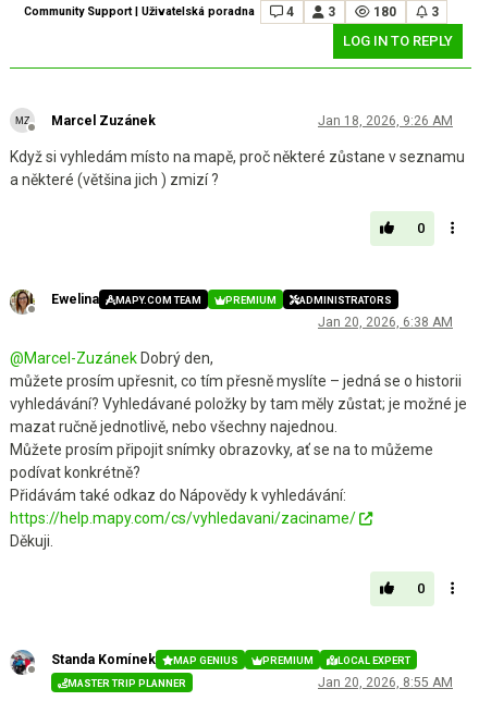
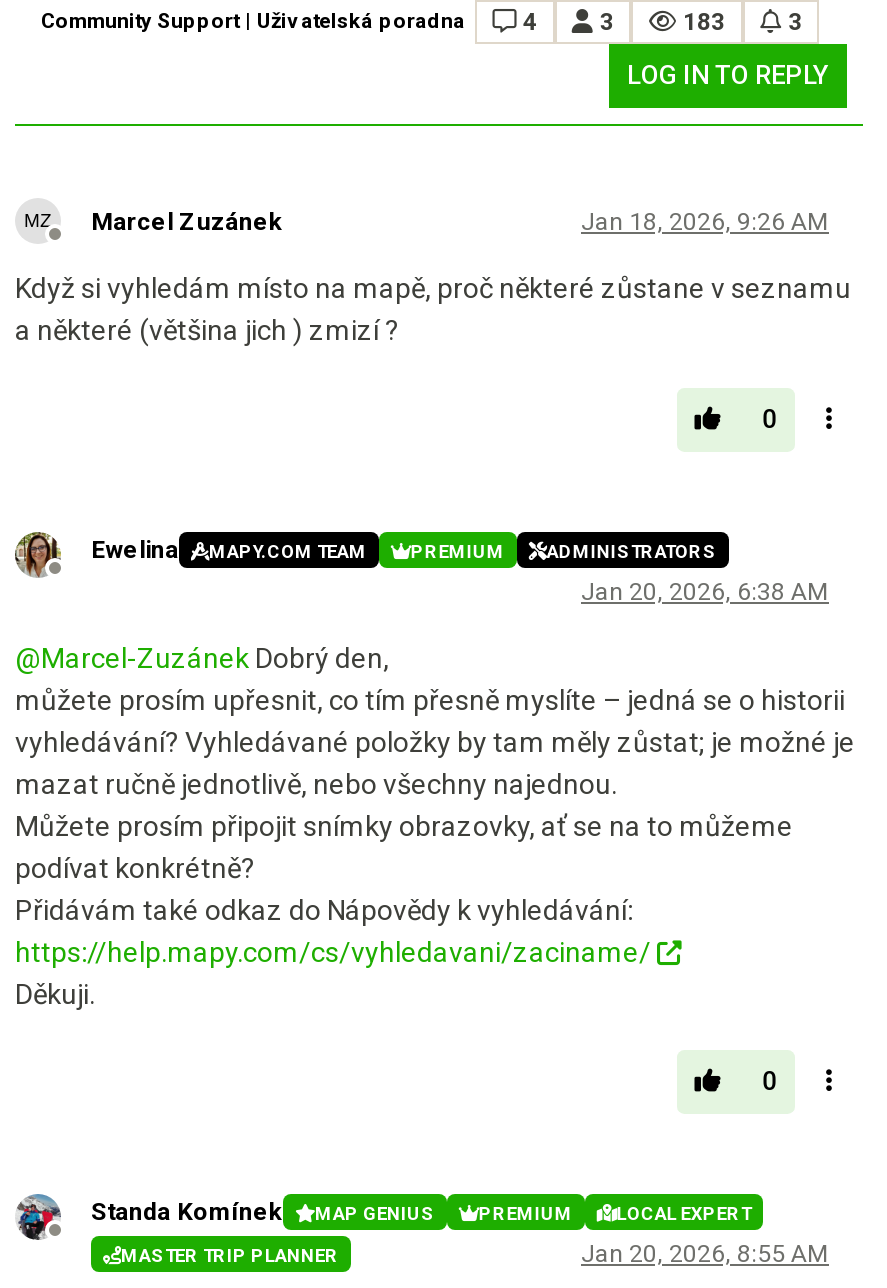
- 180
+ 183
